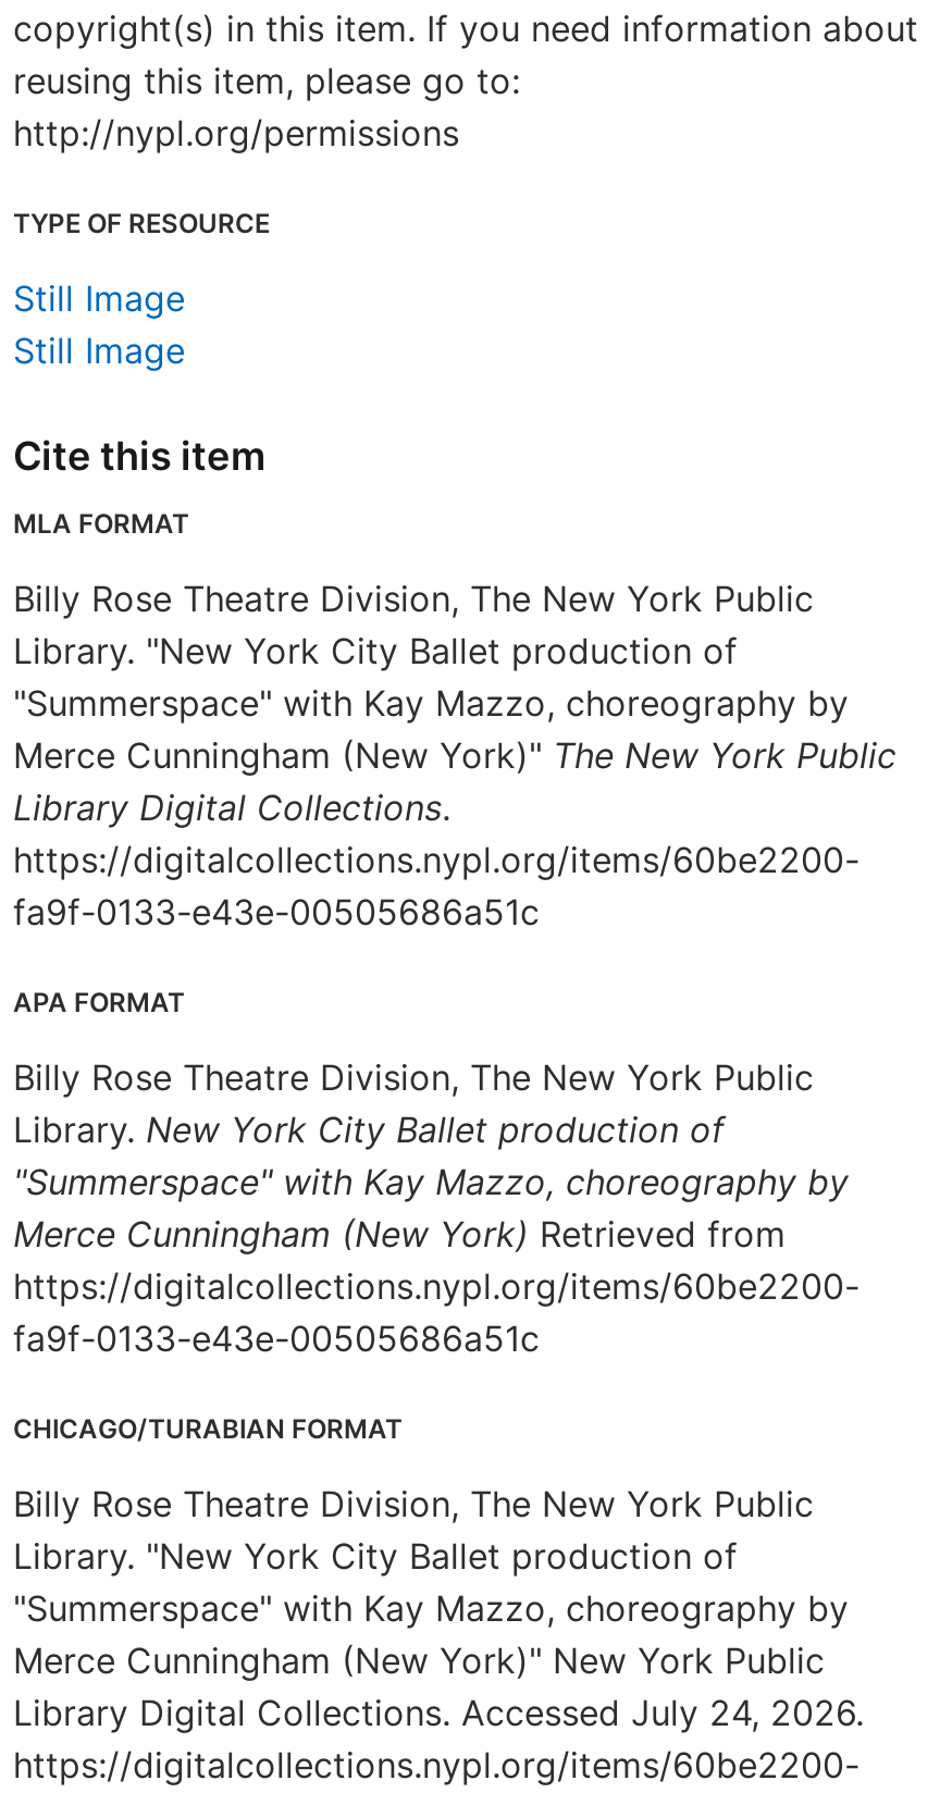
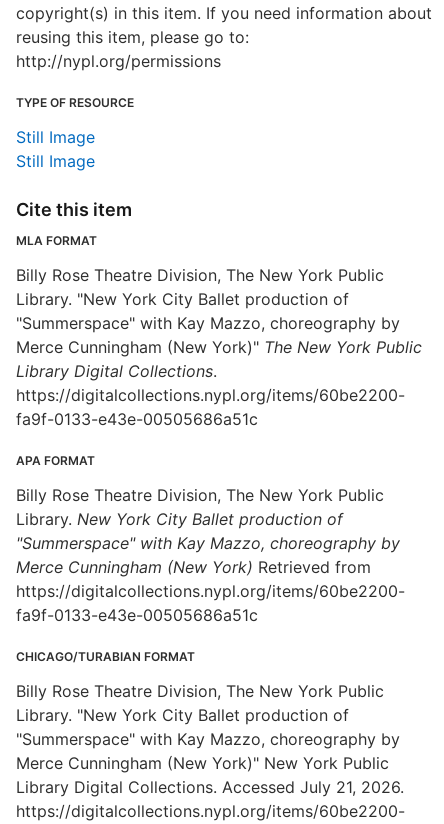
- Library Digital Collections. Accessed July 24, 2026.
+ Library Digital Collections. Accessed July 21, 2026.
